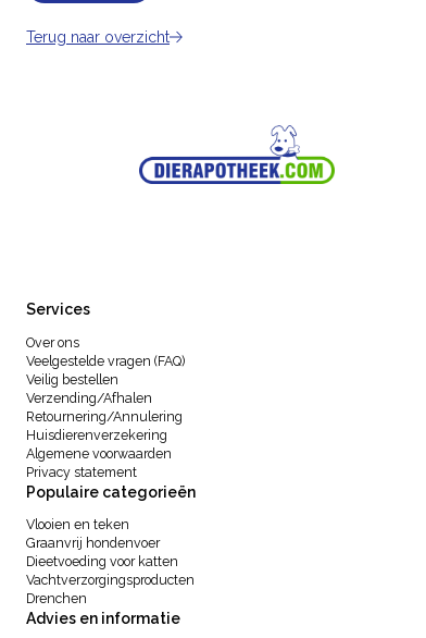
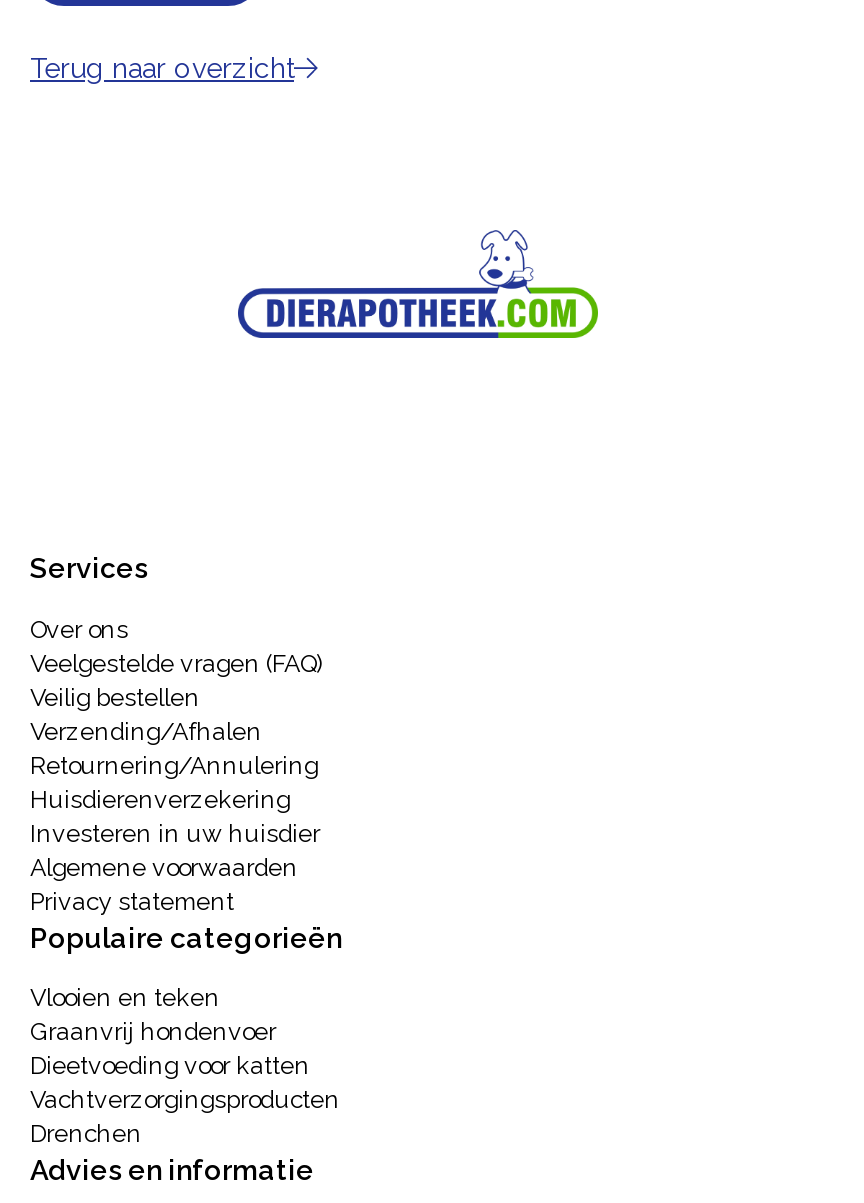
+ Investeren in uw huisdier
